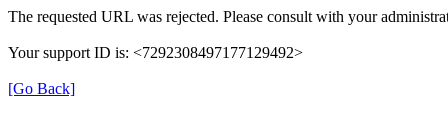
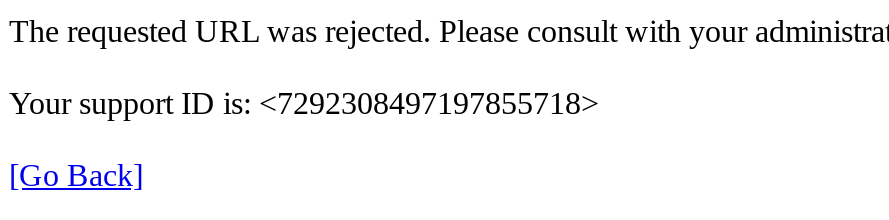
- Your support ID is: <7292308497177129492>
+ Your support ID is: <7292308497197855718>
